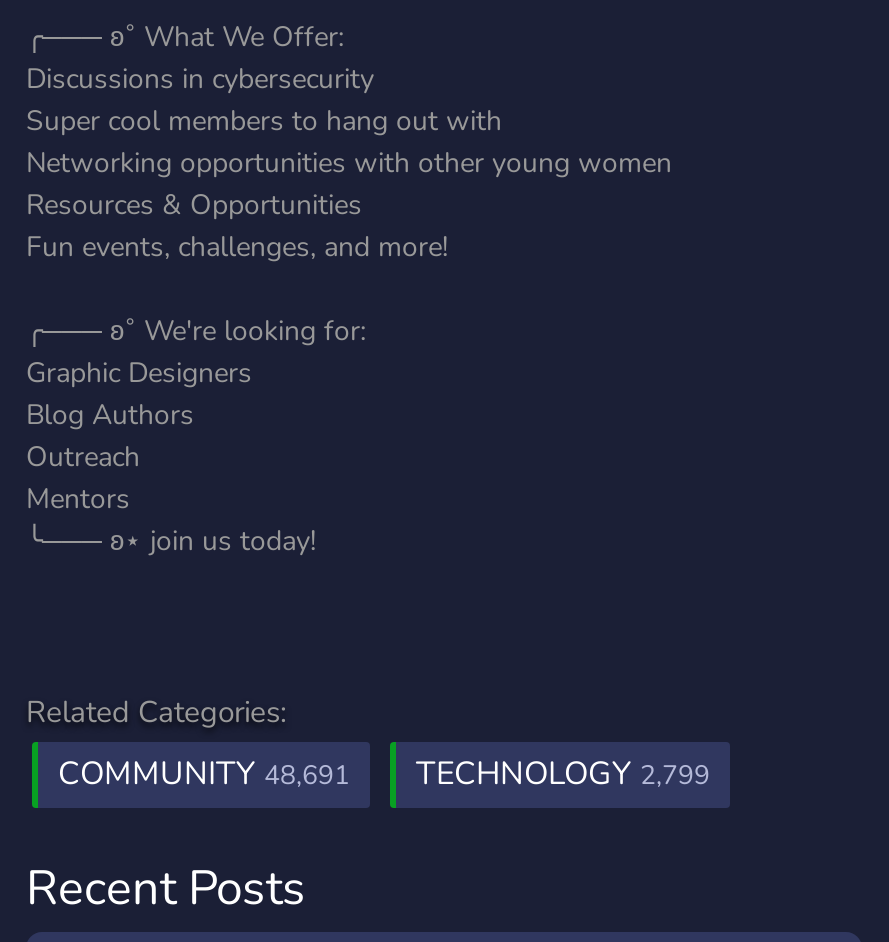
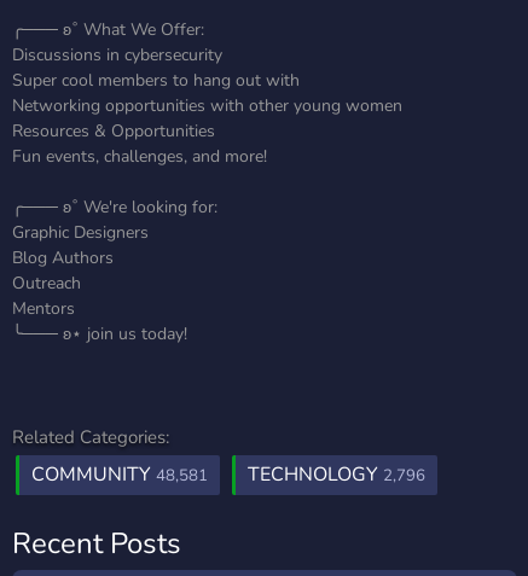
- COMMUNITY 48,691
+ COMMUNITY 48,581

- TECHNOLOGY 2,799
+ TECHNOLOGY 2,796
